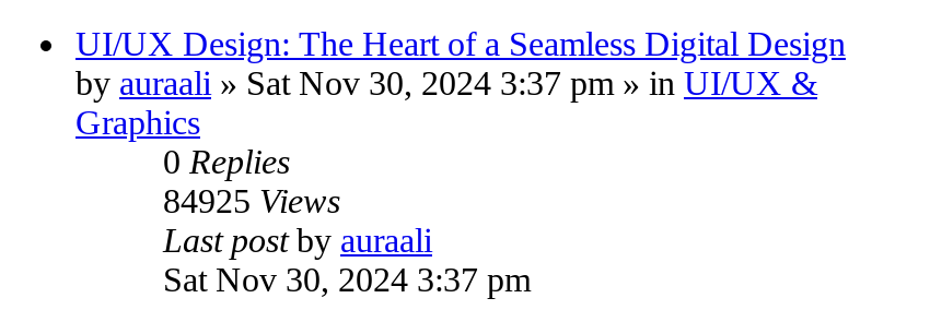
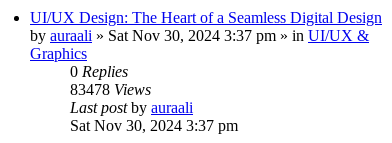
- 84925 Views
+ 83478 Views
